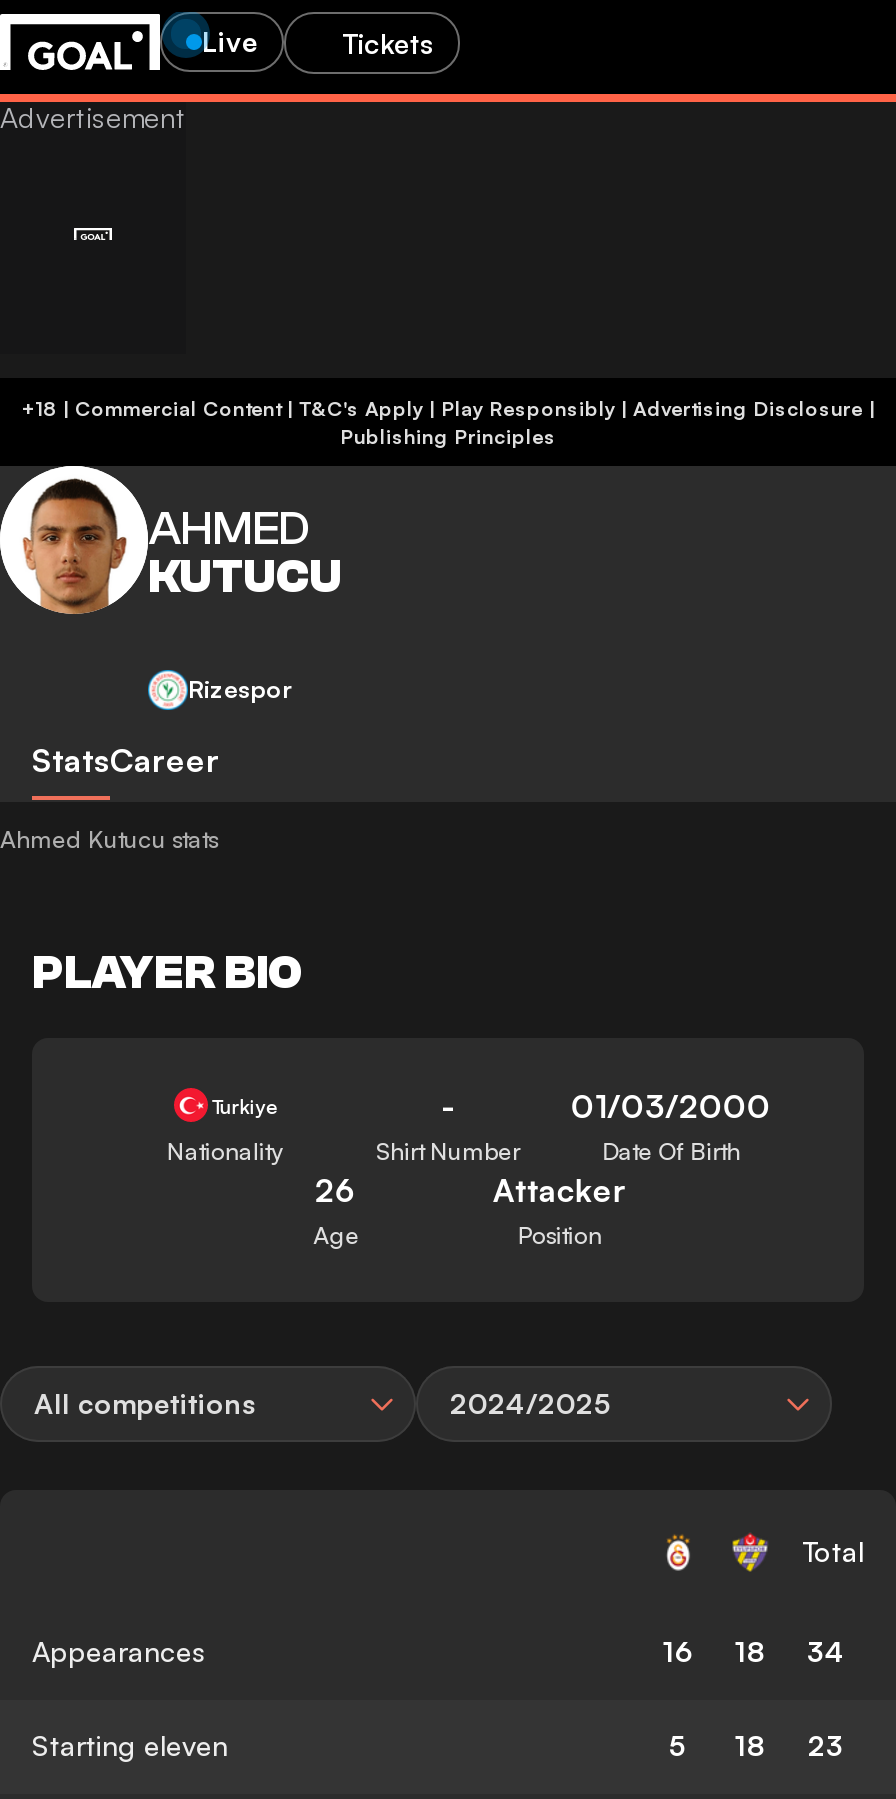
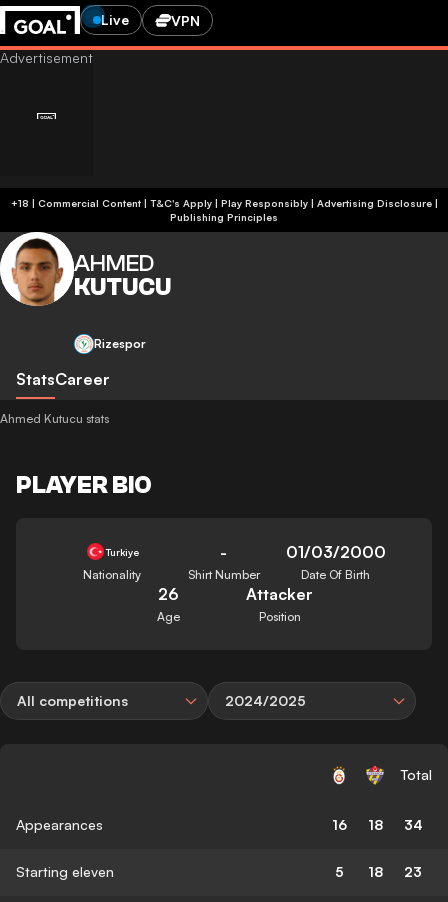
- Tickets
+ VPN
